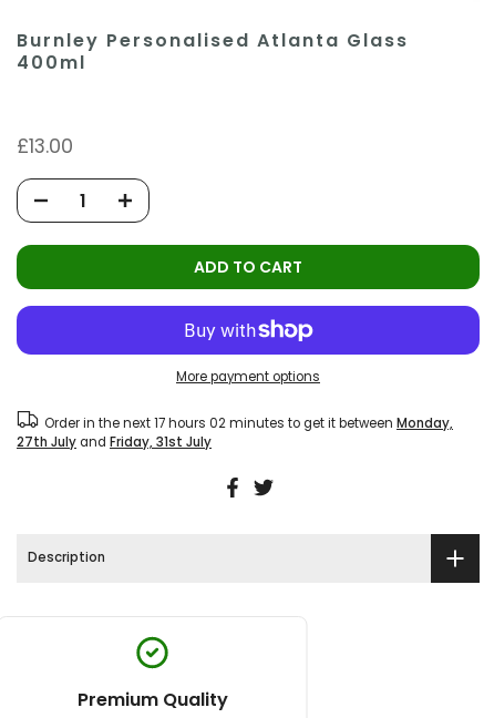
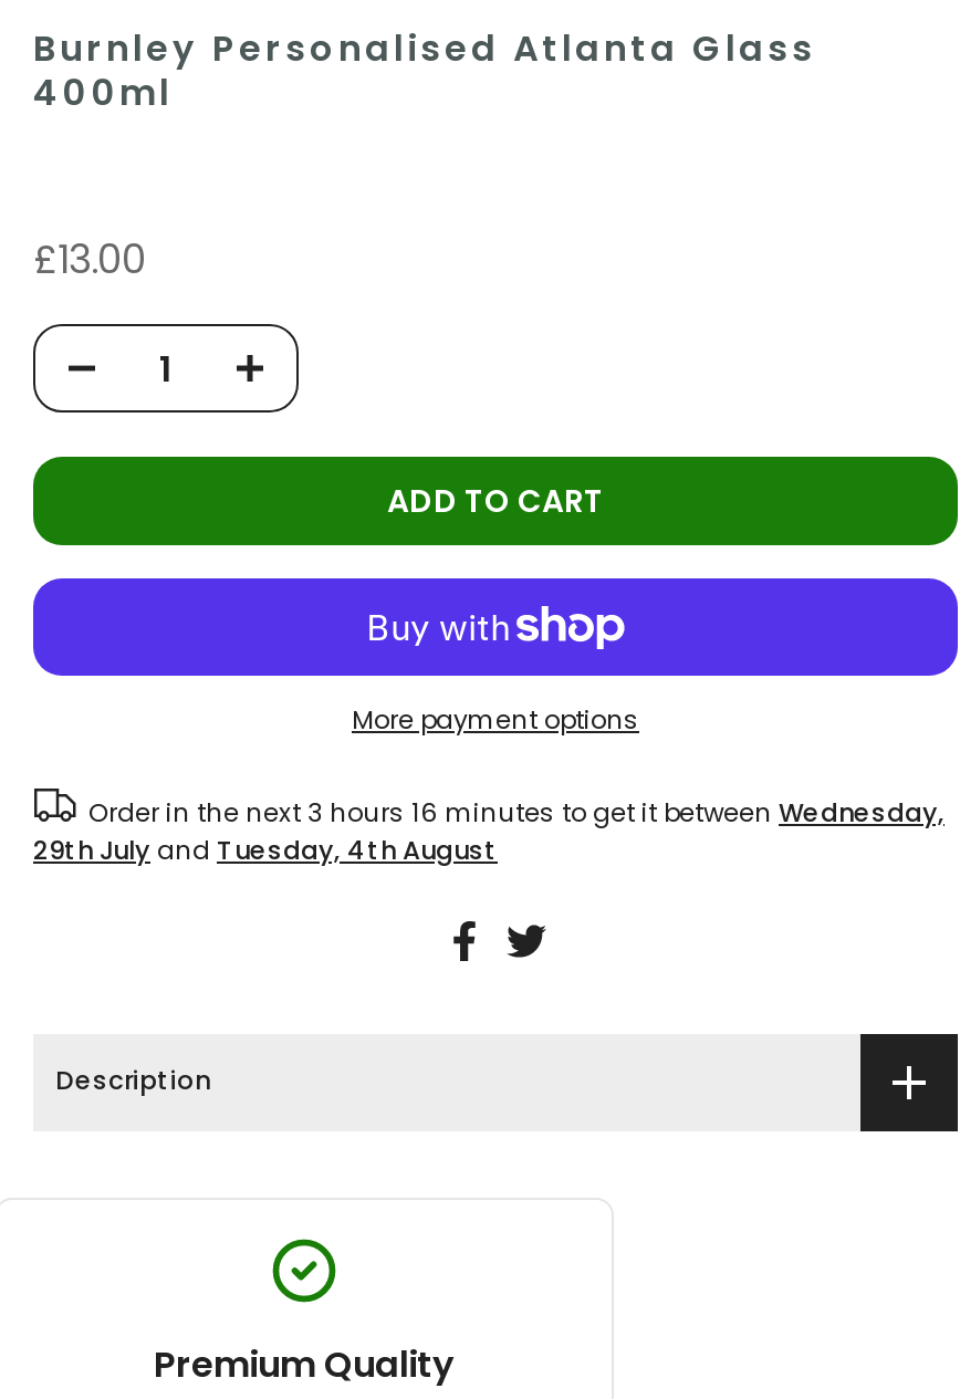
- Order in the next 17 hours 02 minutes to get it between Monday,
+ Order in the next 3 hours 16 minutes to get it between Wednesday,

- 27th July and Friday, 31st July
+ 29th July and Tuesday, 4th August
